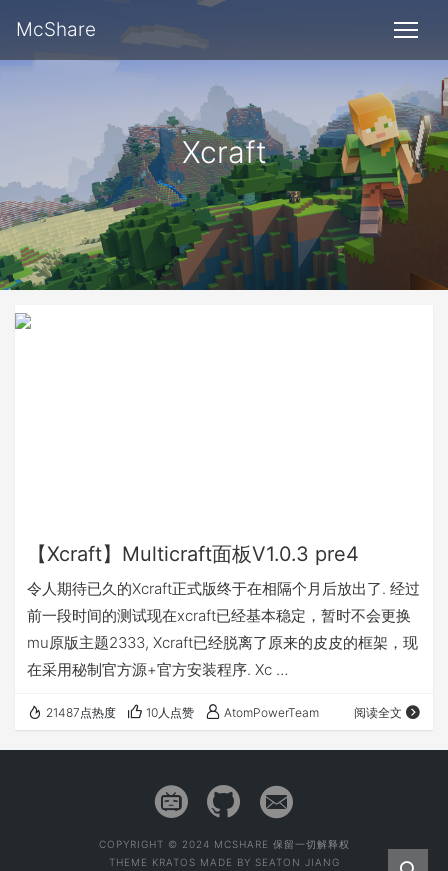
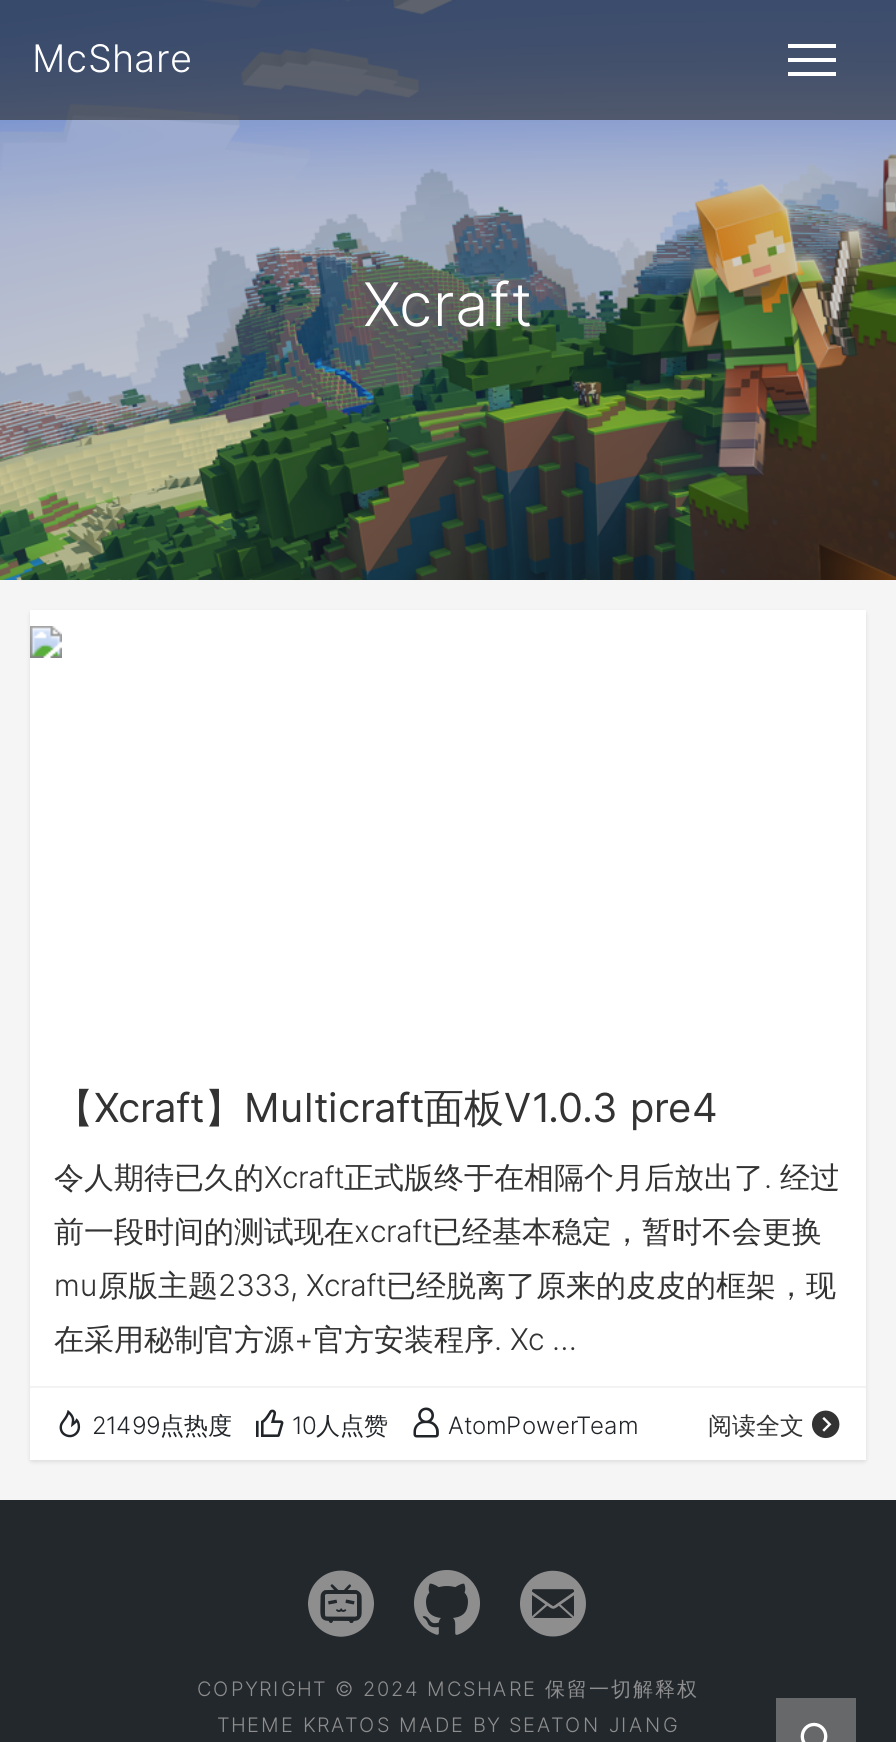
- 21487点热度 10人点赞 AtomPowerTeam
+ 21499点热度 10人点赞 AtomPowerTeam
